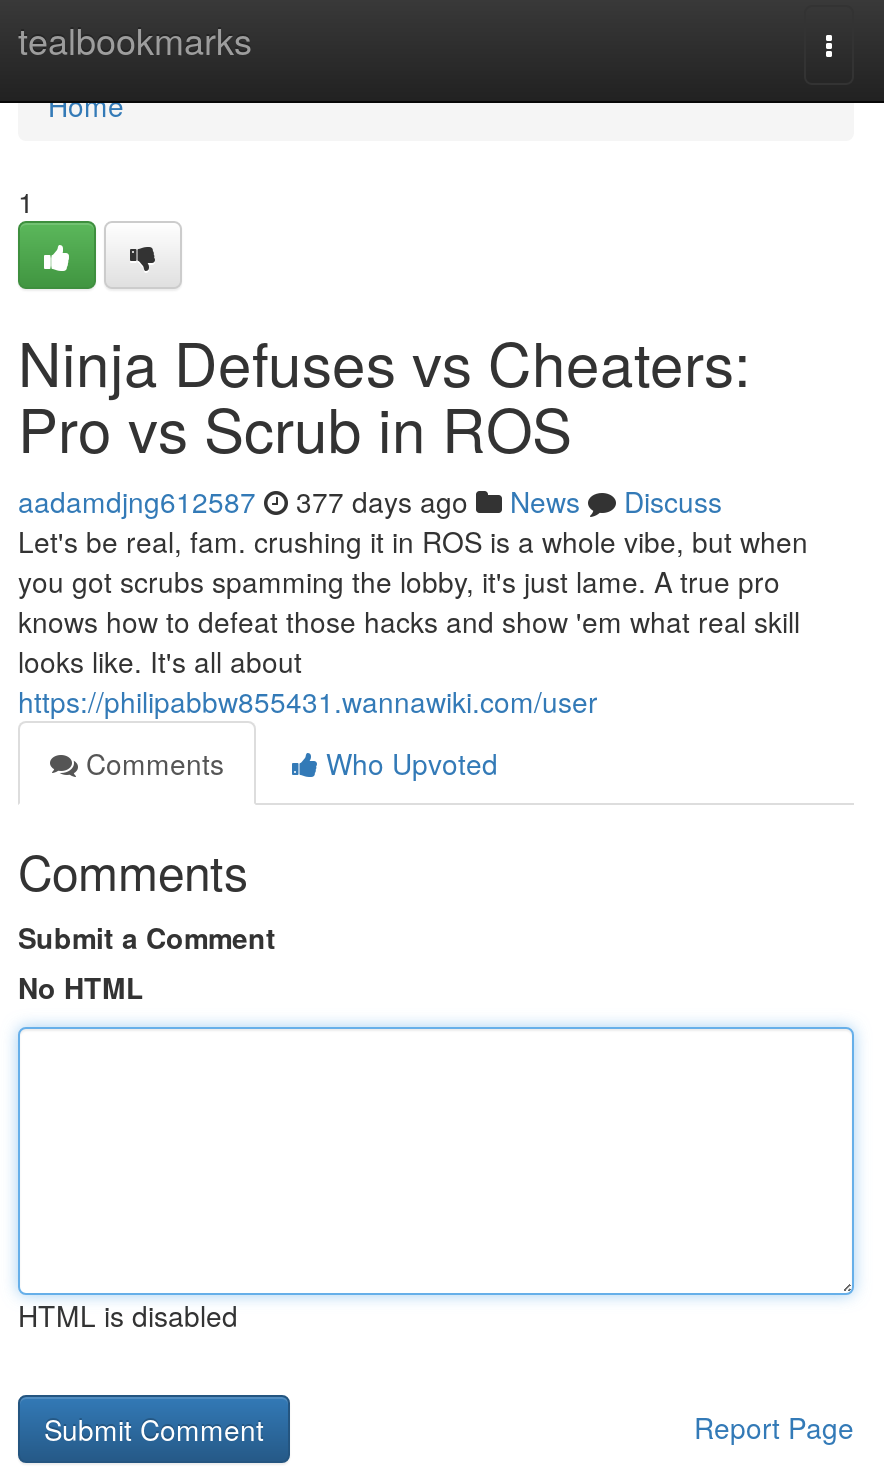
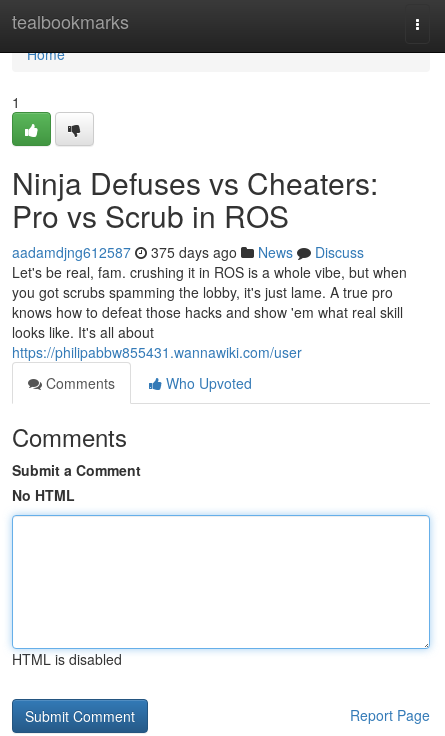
- aadamdjng612587 377 days ago News Discuss
+ aadamdjng612587 375 days ago News Discuss
